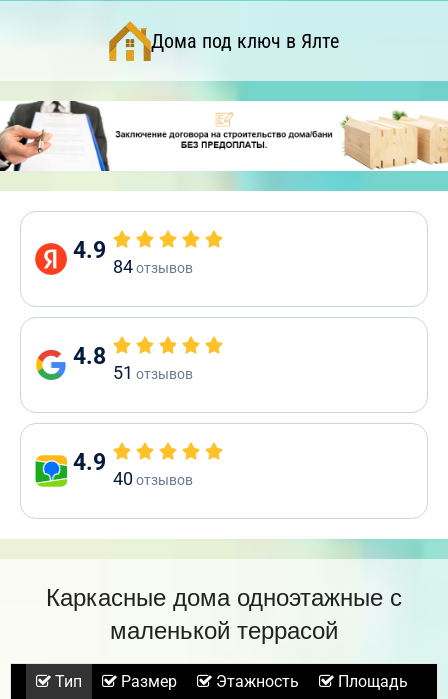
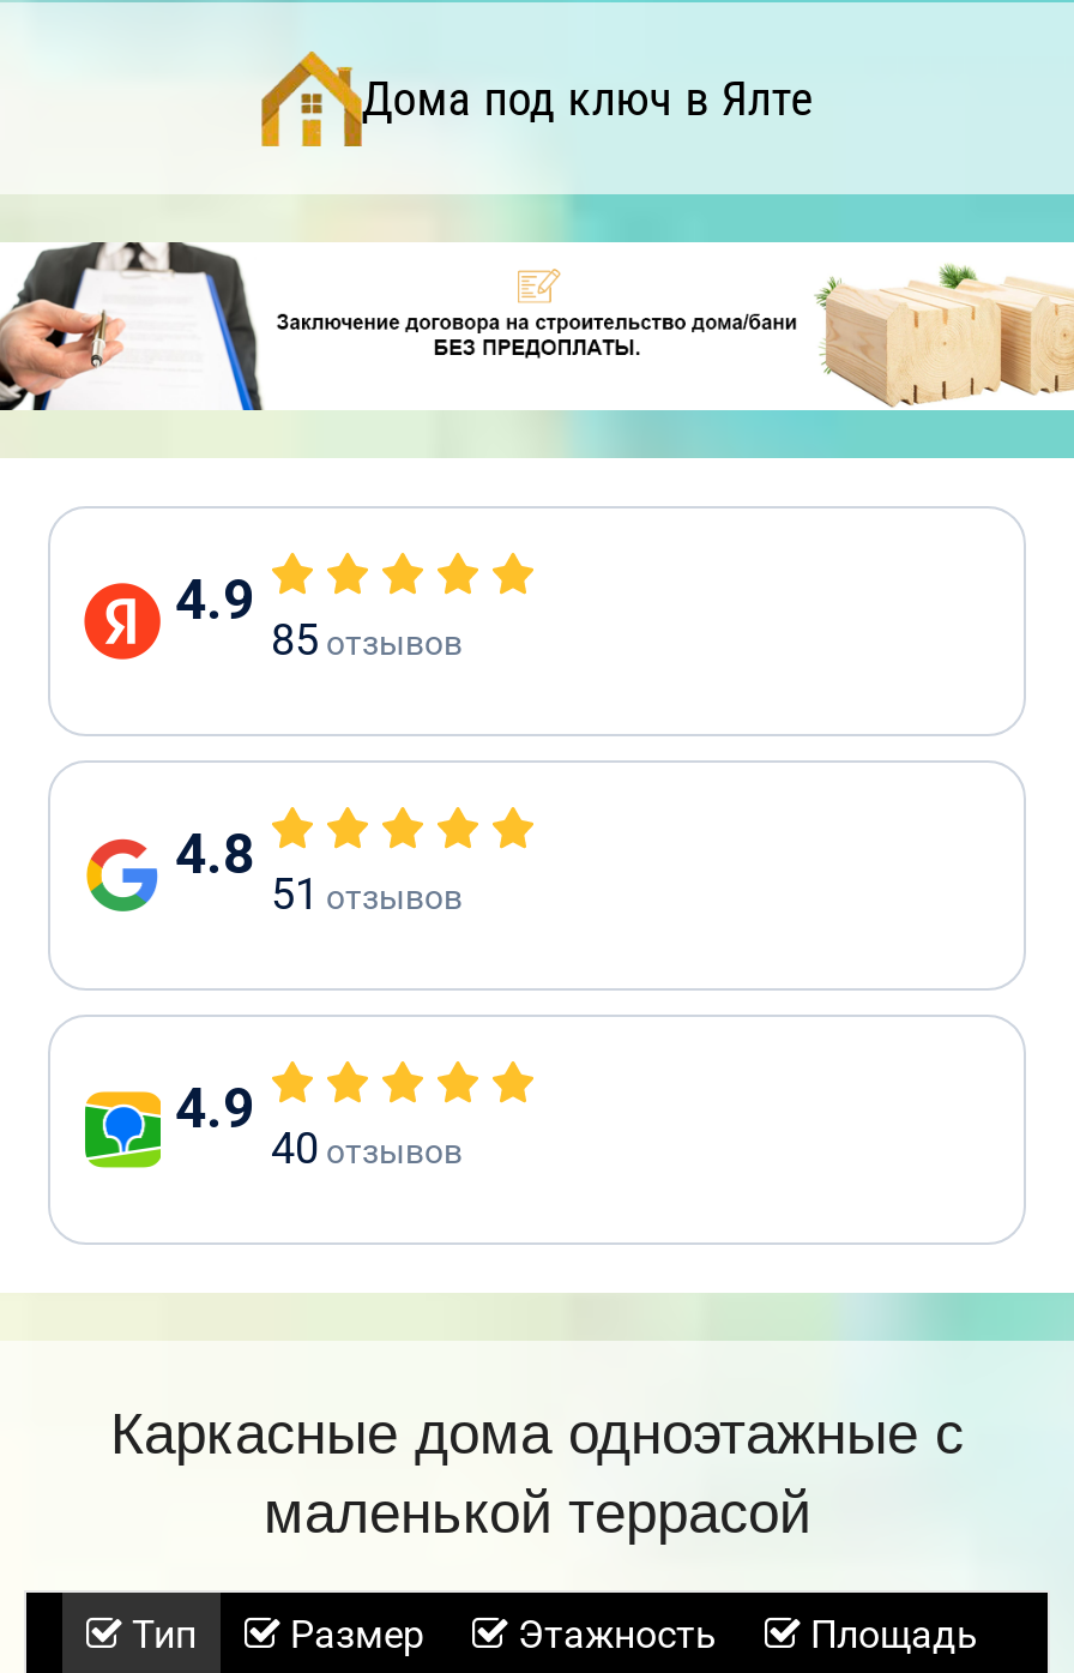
- 84 отзывов
+ 85 отзывов
